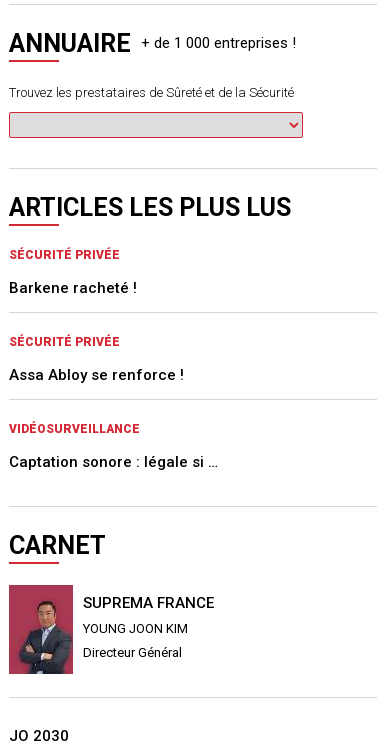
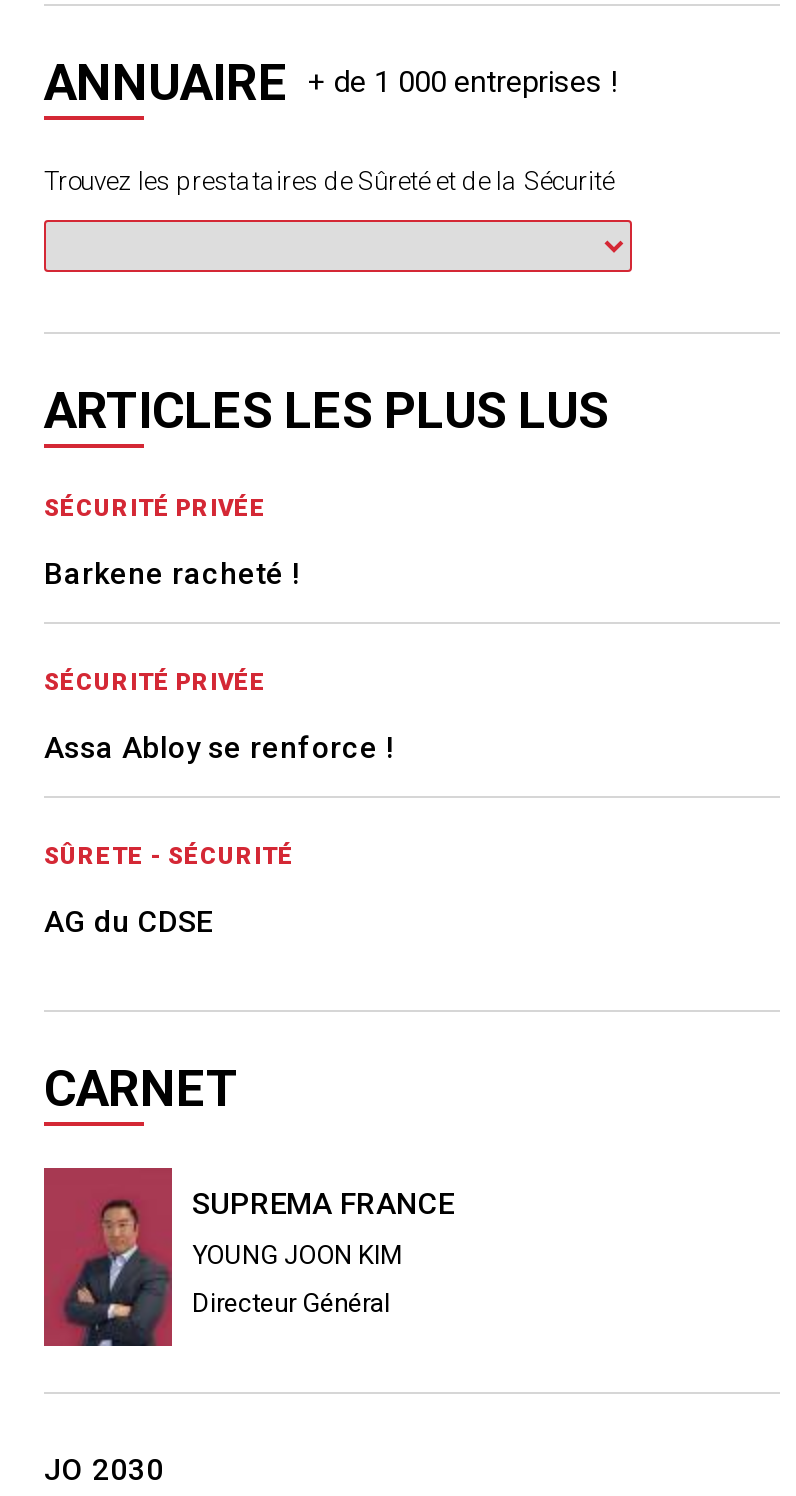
- VIDÉOSURVEILLANCE
+ SÛRETE - SÉCURITÉ

- Captation sonore : légale si …
+ AG du CDSE
